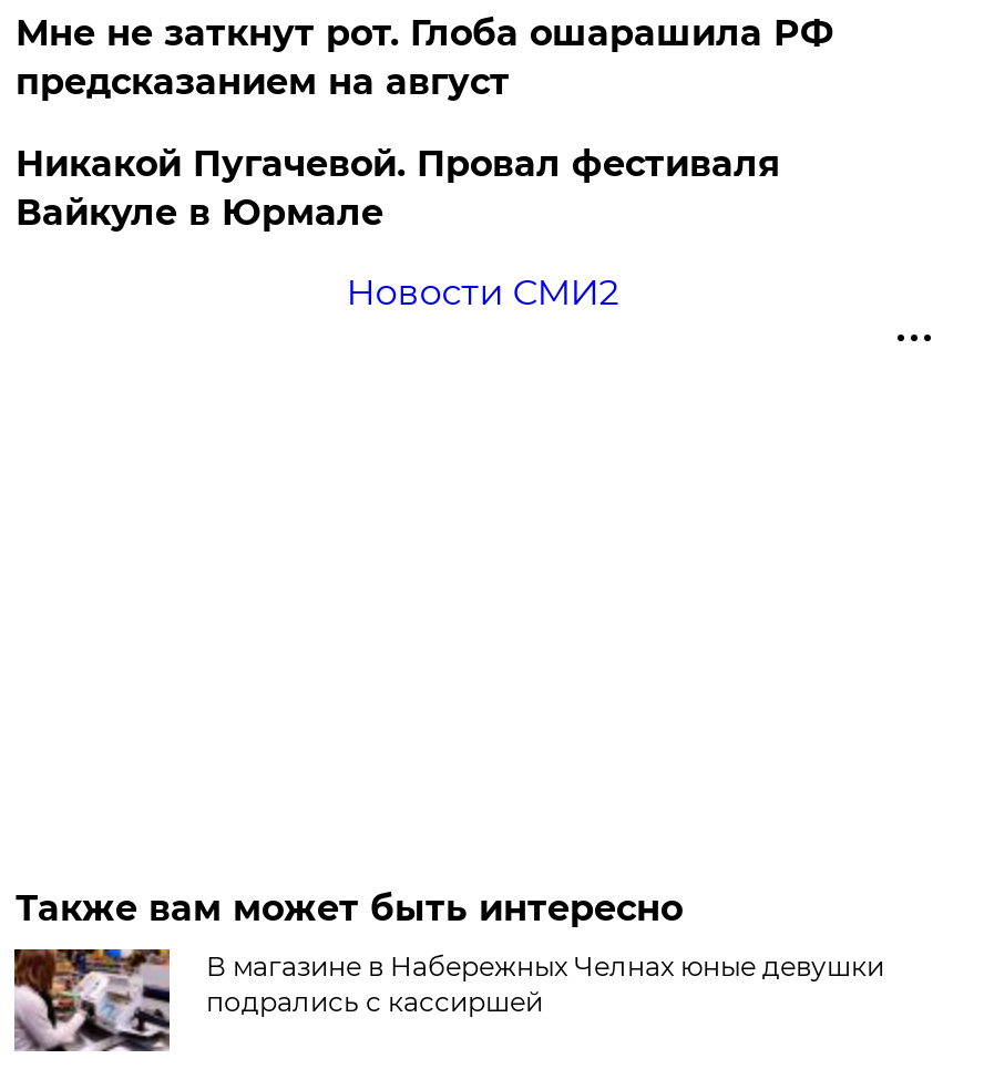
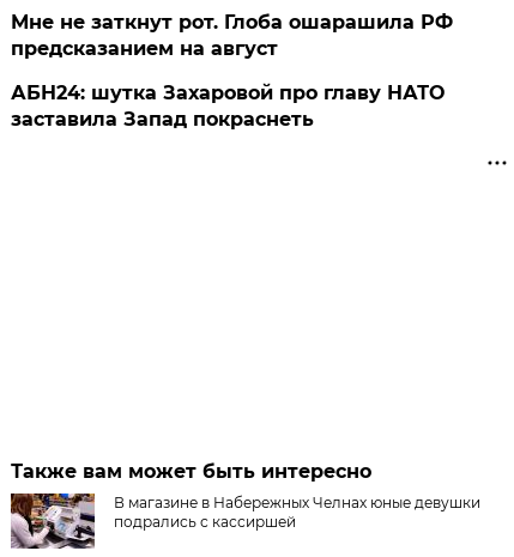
- Никакой Пугачевой. Провал фестиваля
- Вайкуле в Юрмале
- Новости СМИ2
+ АБН24: шутка Захаровой про главу НАТО
+ заставила Запад покраснеть
